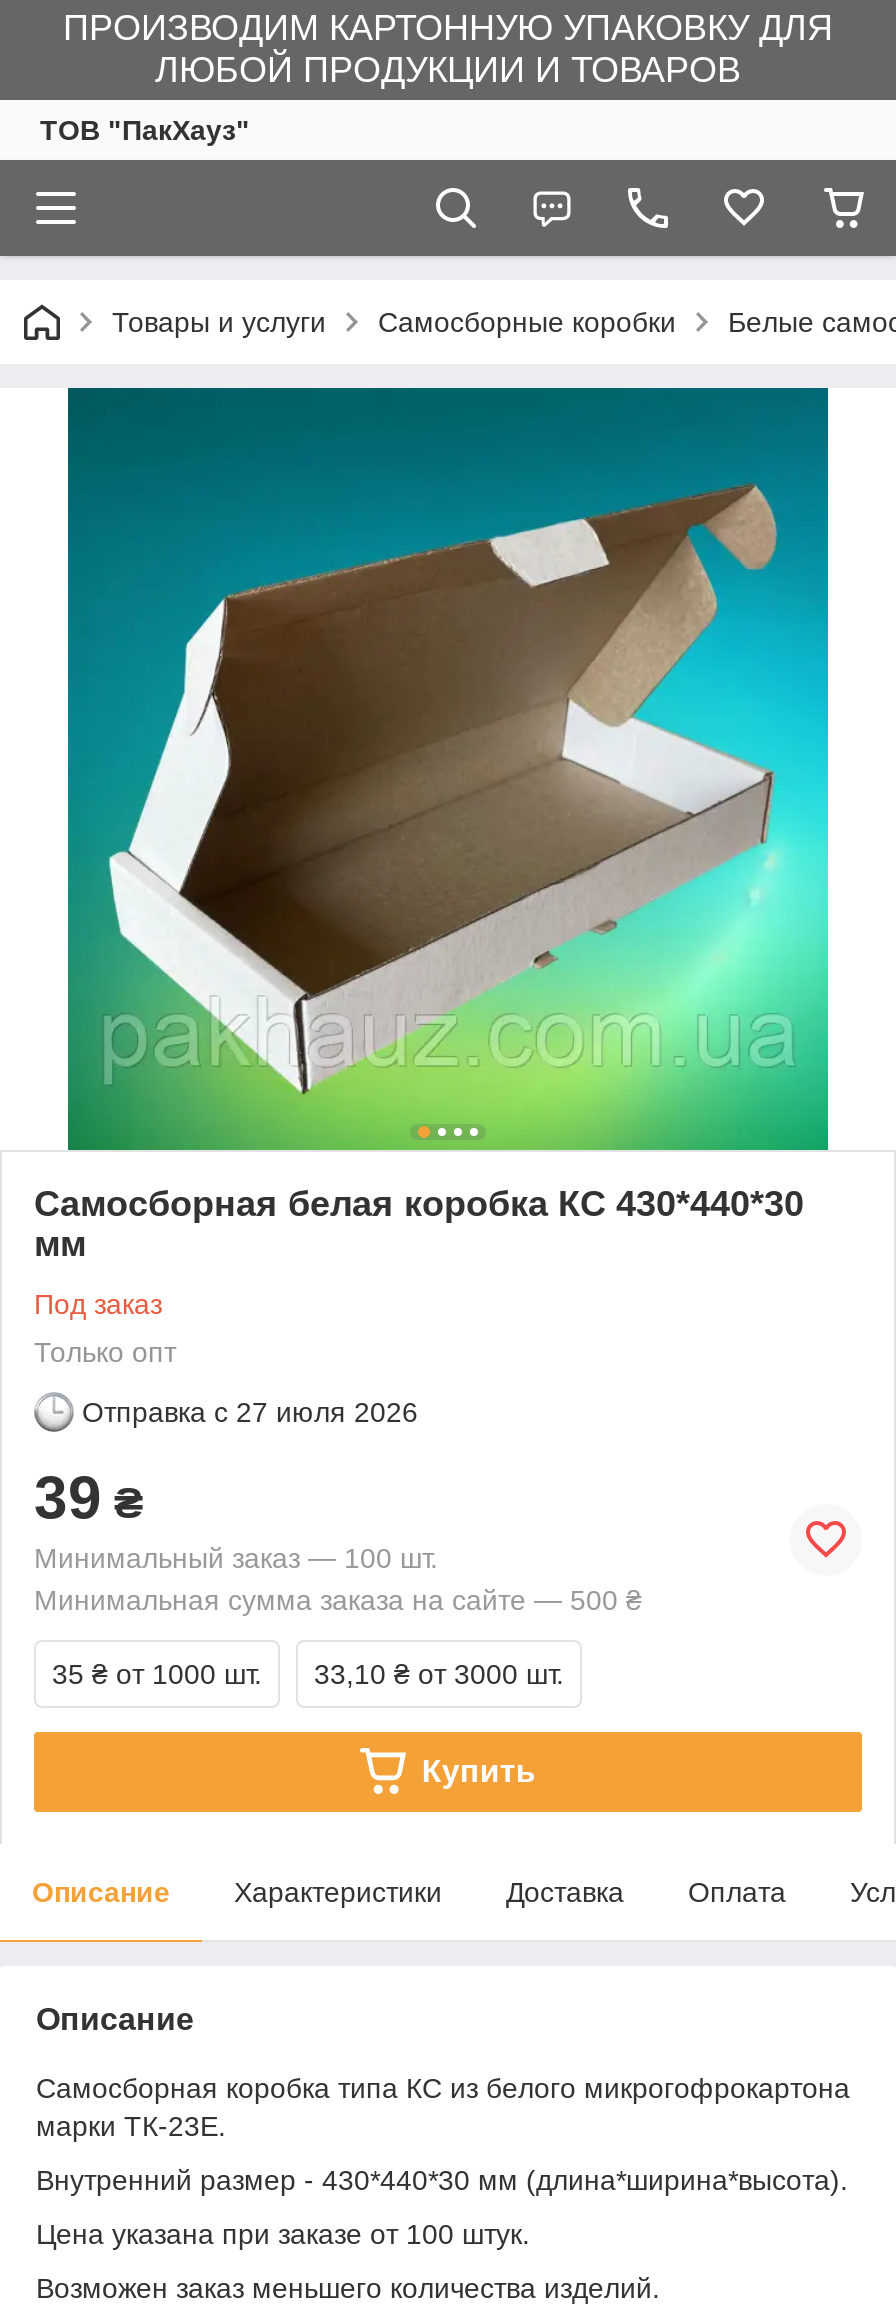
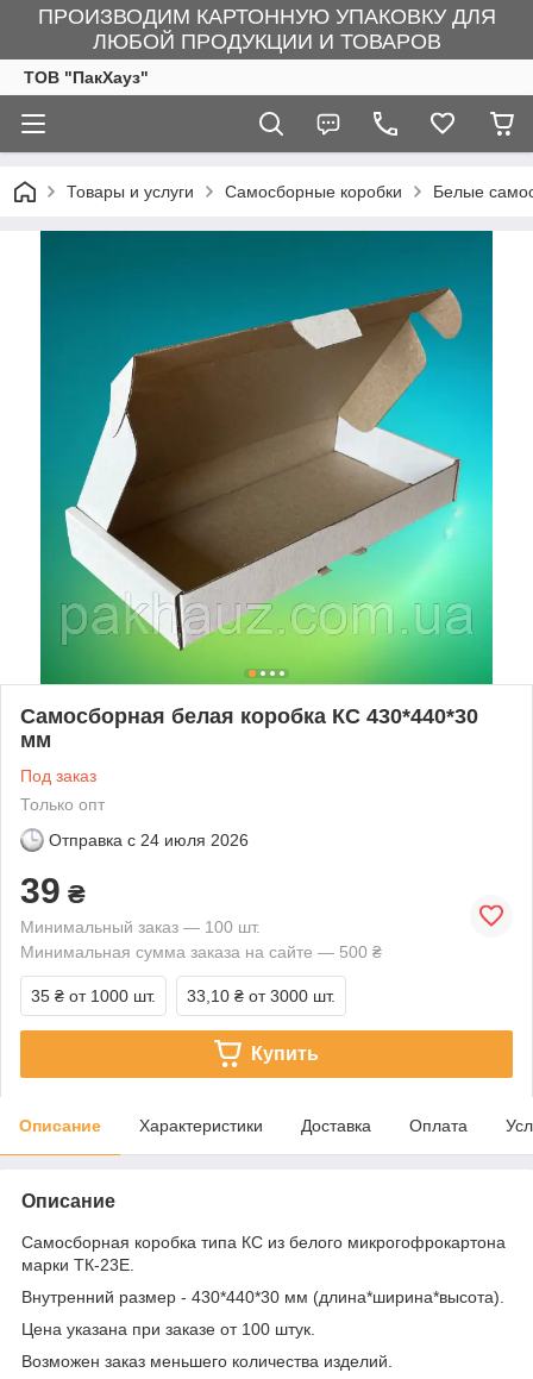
- Отправка с 27 июля 2026
+ Отправка с 24 июля 2026
